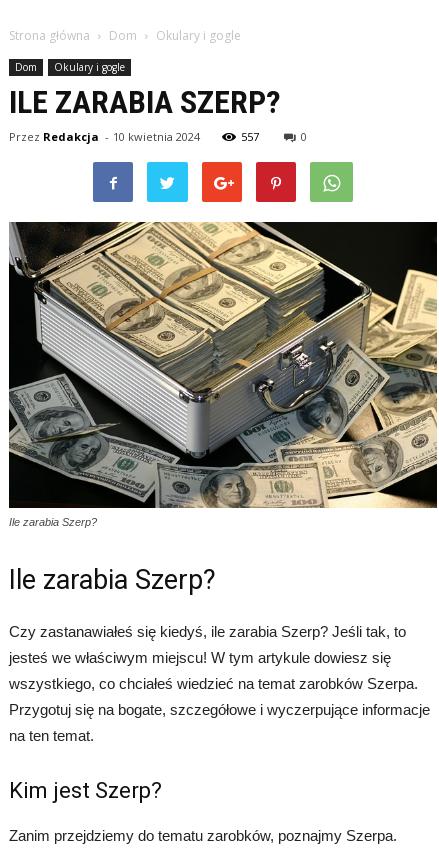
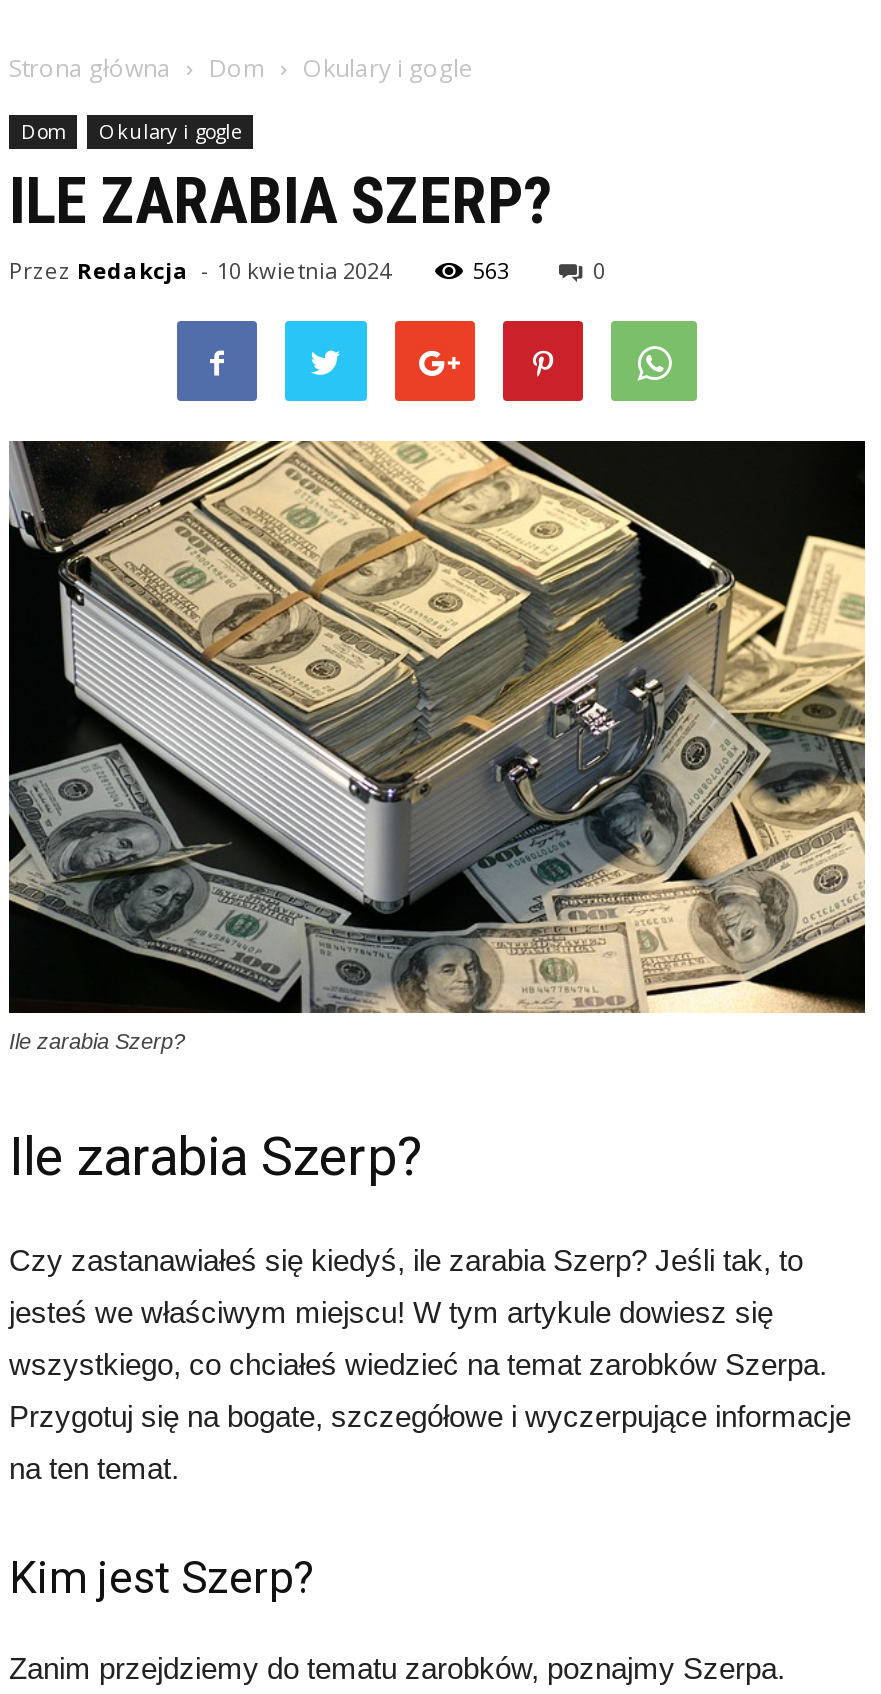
- 557
+ 563
